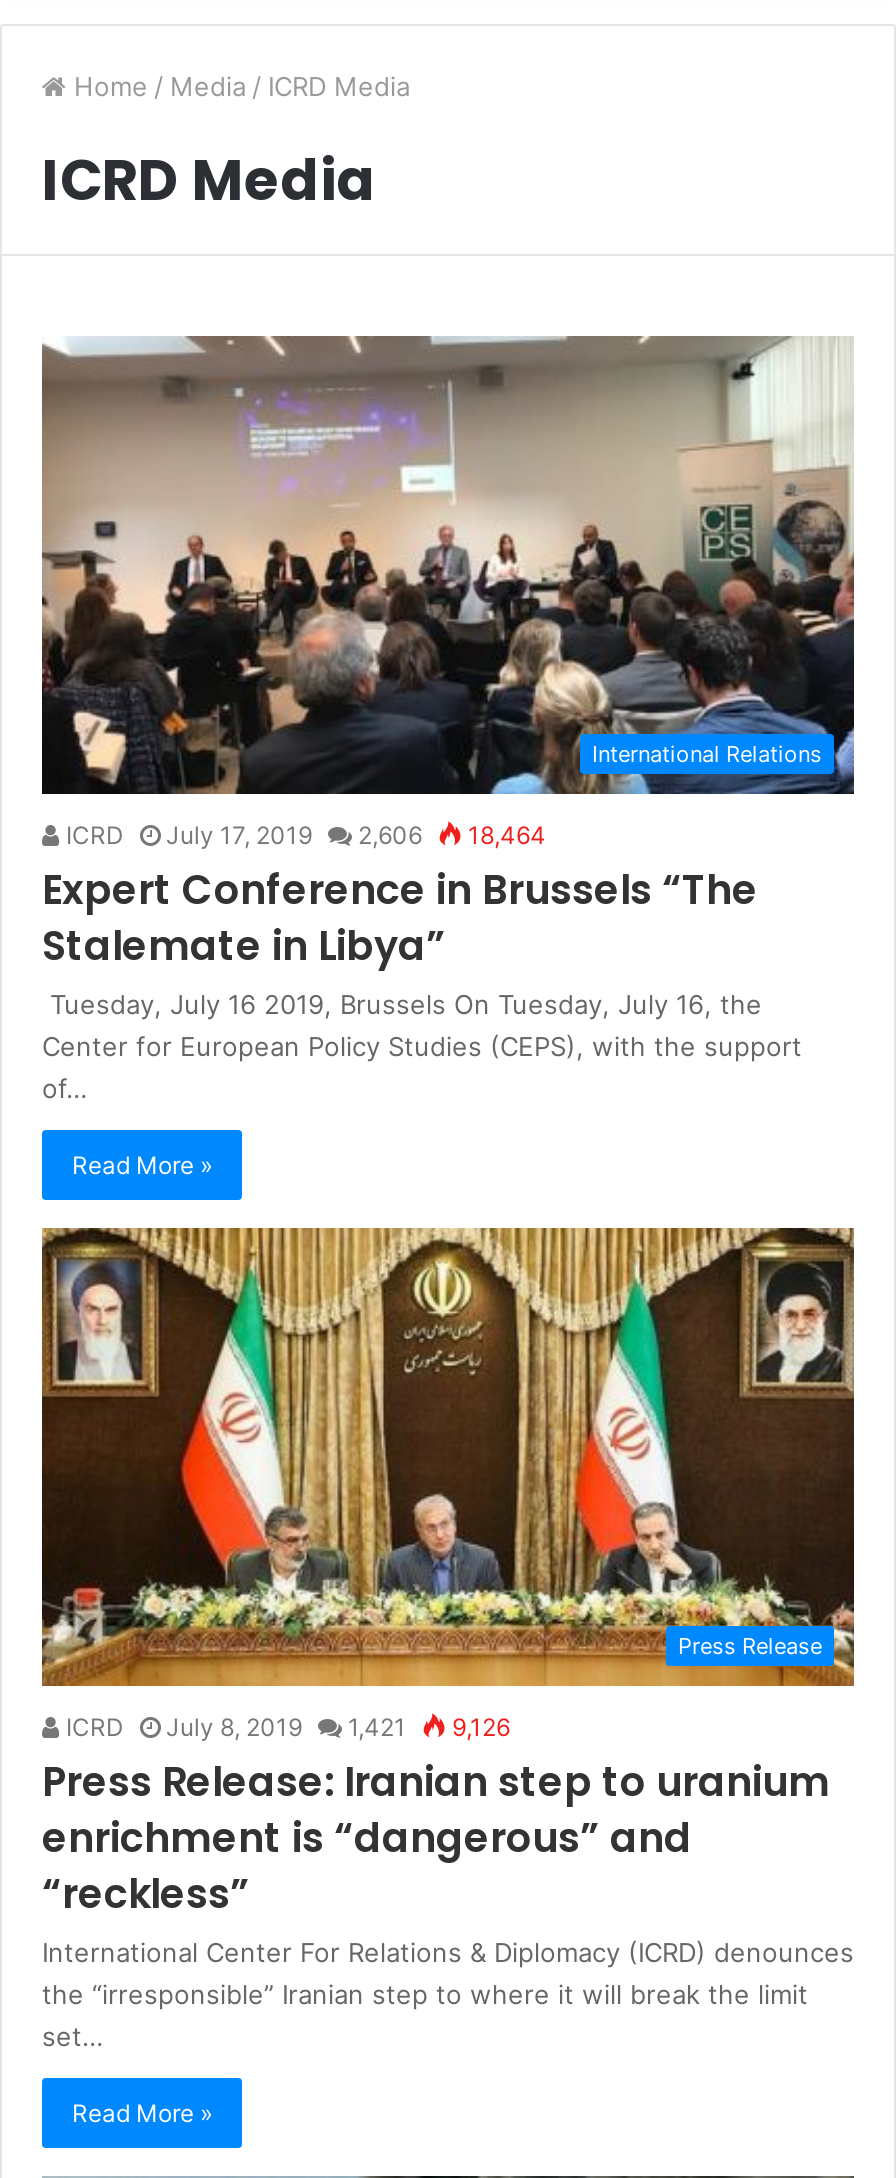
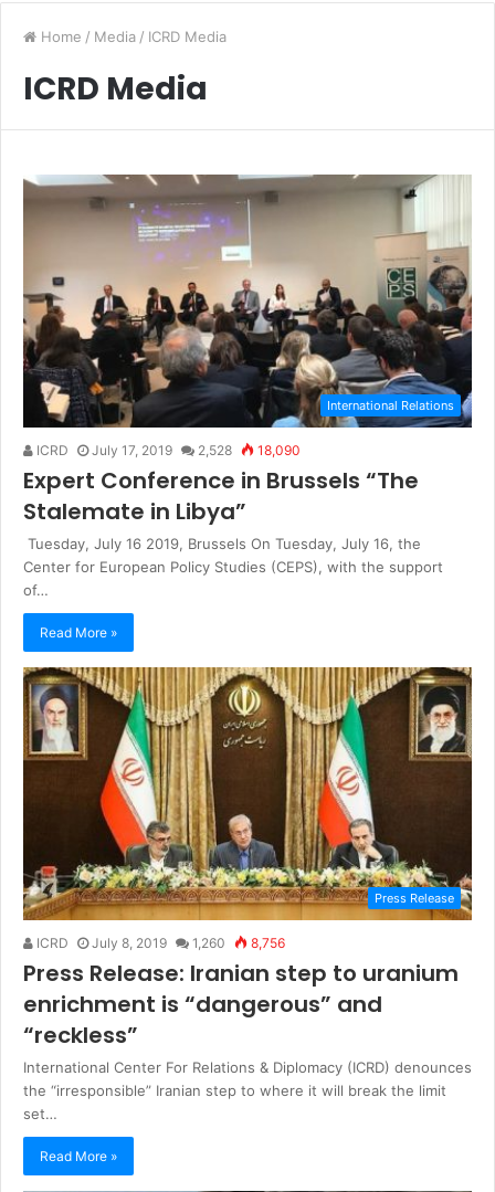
- 2,606
+ 2,528

- 18,464
+ 18,090

- 1,421
+ 1,260

- 9,126
+ 8,756
